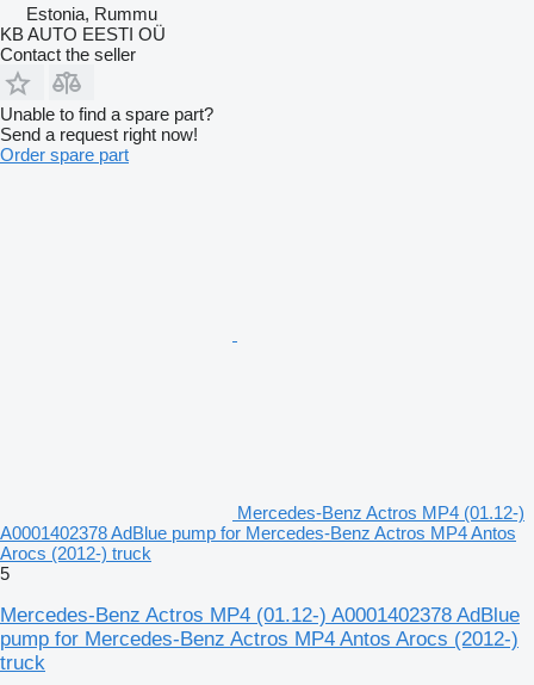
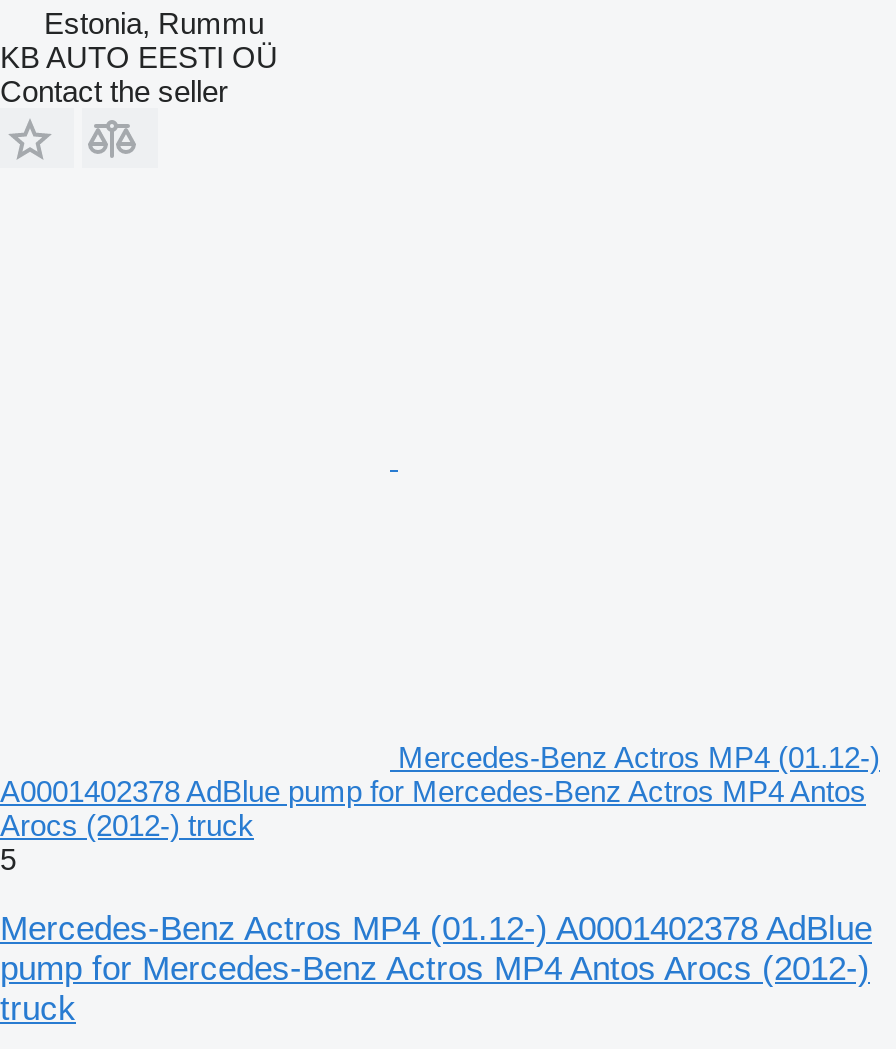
- Unable to find a spare part?
- Send a request right now!
- Order spare part
